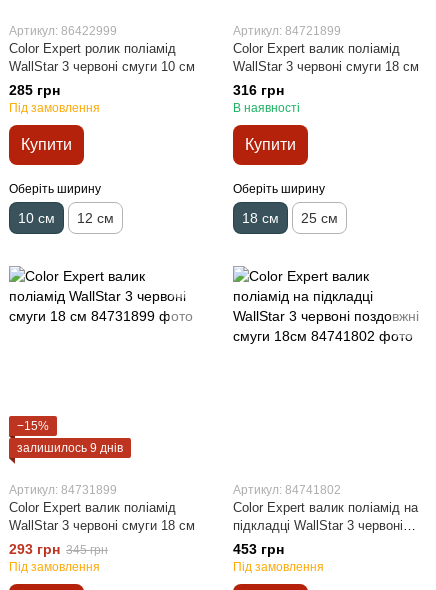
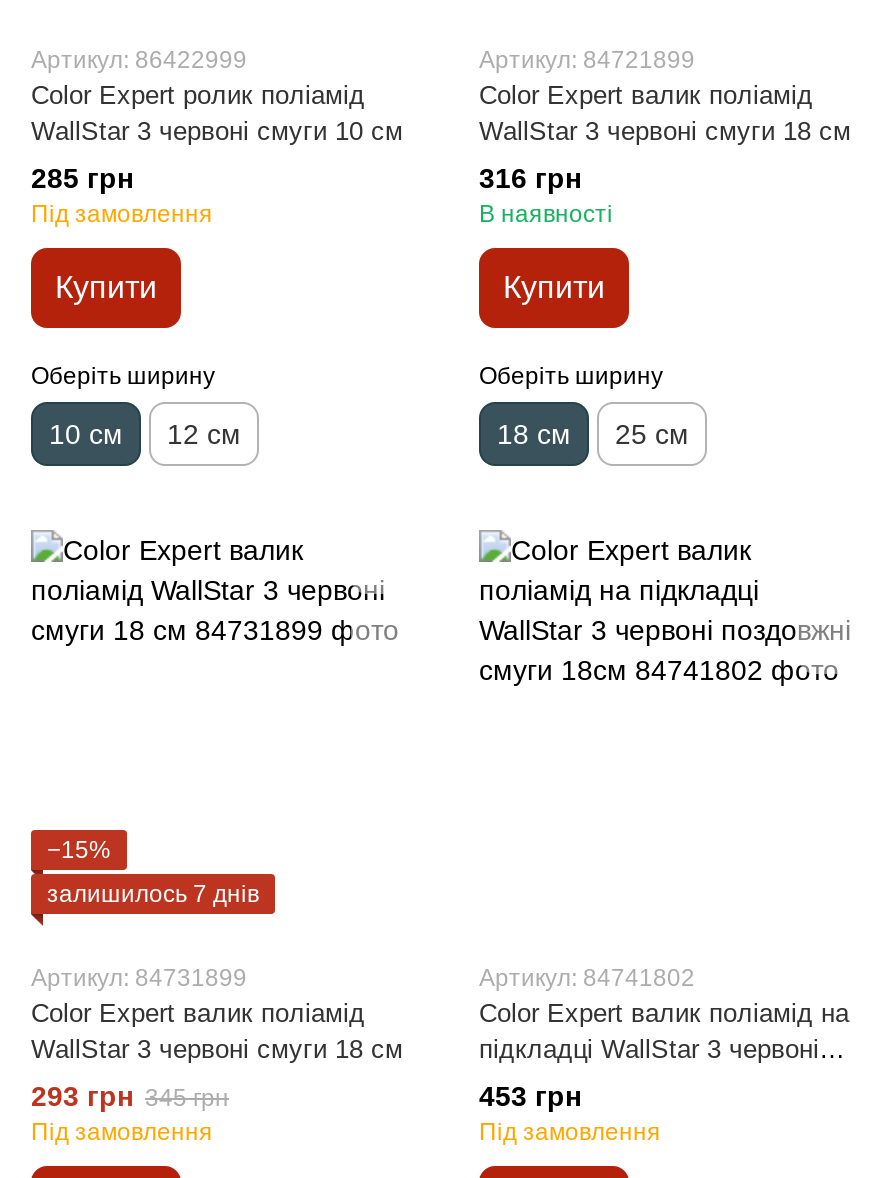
- залишилось 9 днів
+ залишилось 7 днів
